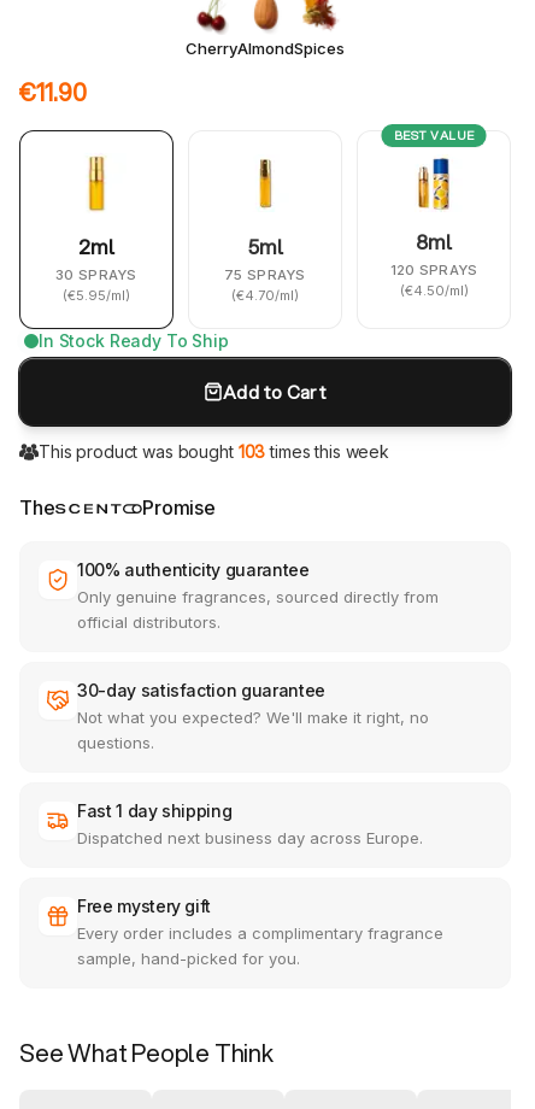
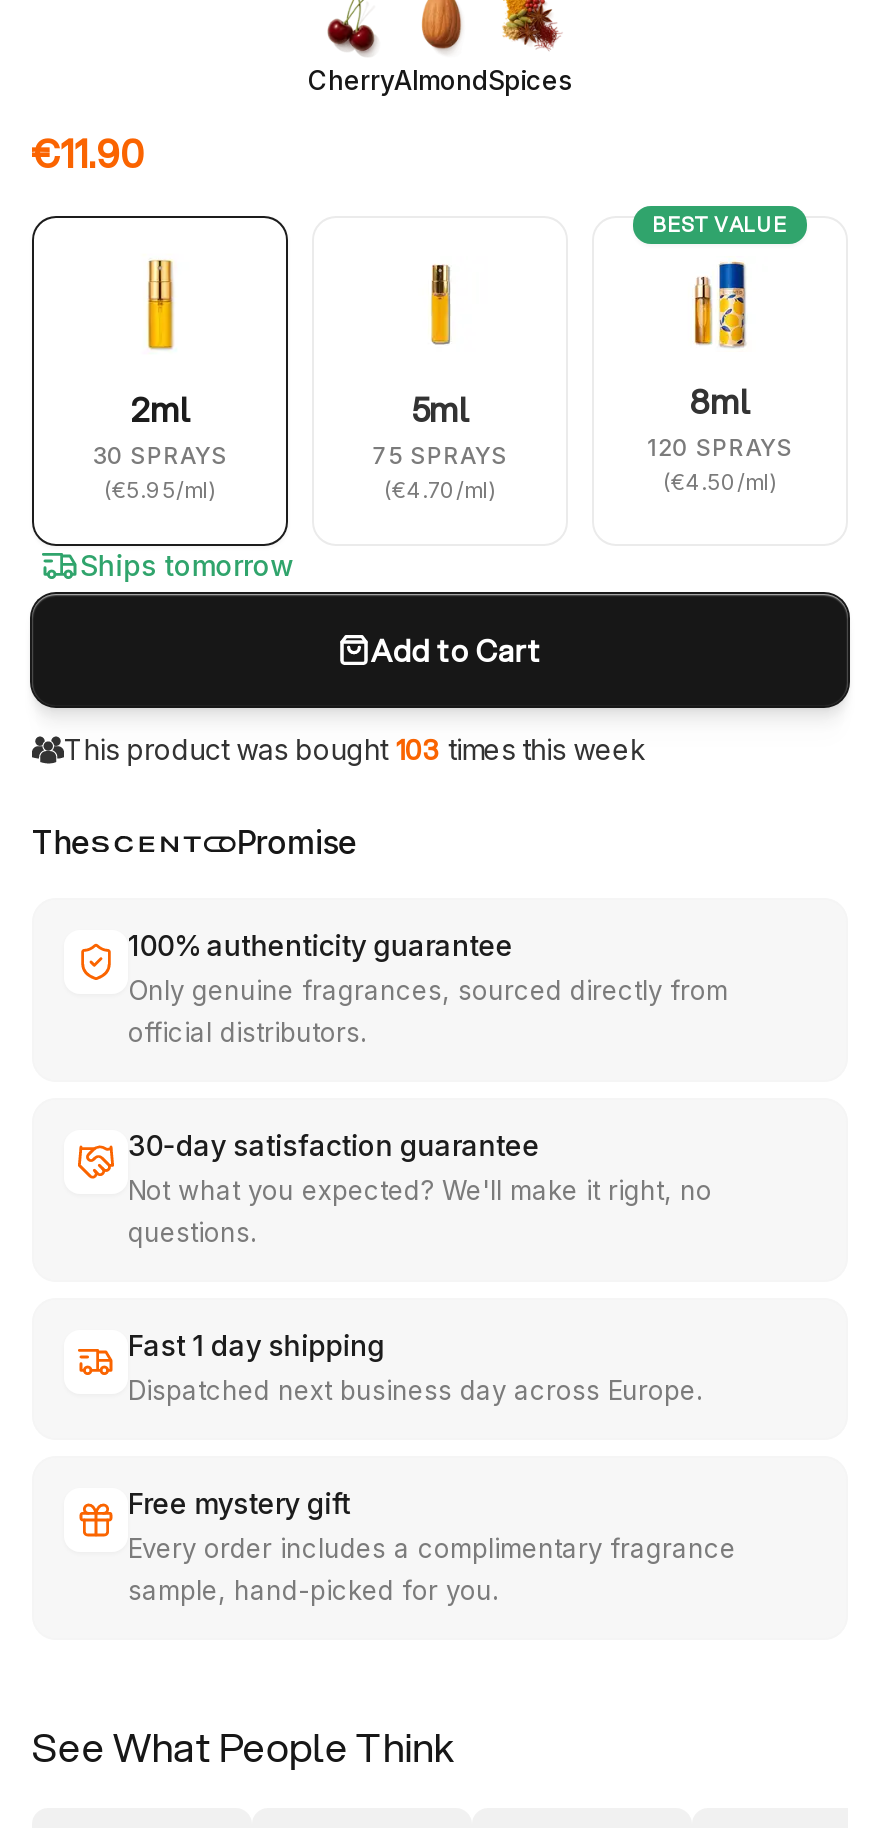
- In Stock Ready To Ship
+ Ships tomorrow
